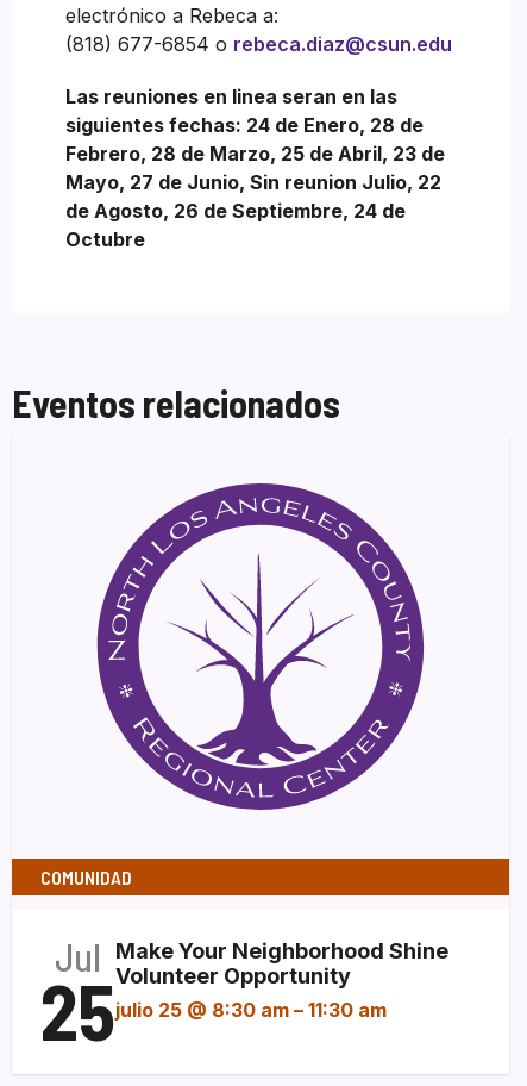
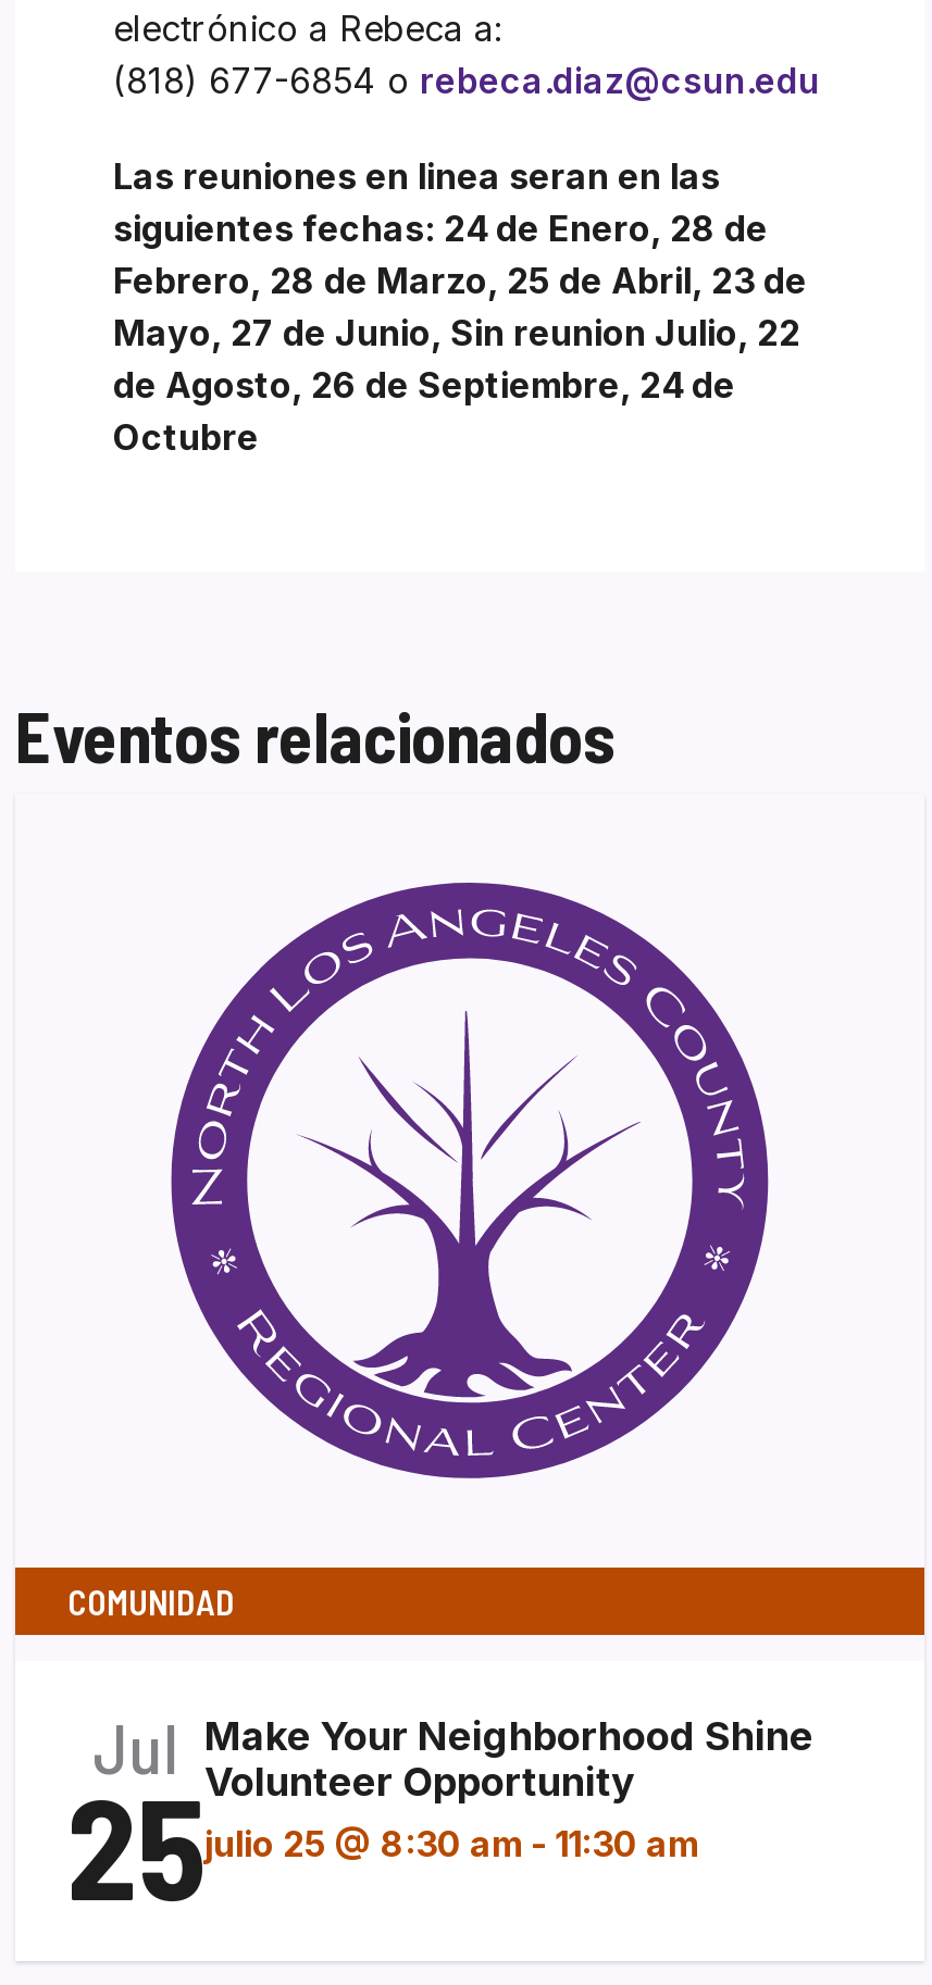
- 25 Jul julio 25 @ 8:30 am – 11:30 am Volunteer Opportunity Make Your Neighborhood Shine
+ 25 Jul julio 25 @ 8:30 am - 11:30 am Volunteer Opportunity Make Your Neighborhood Shine
